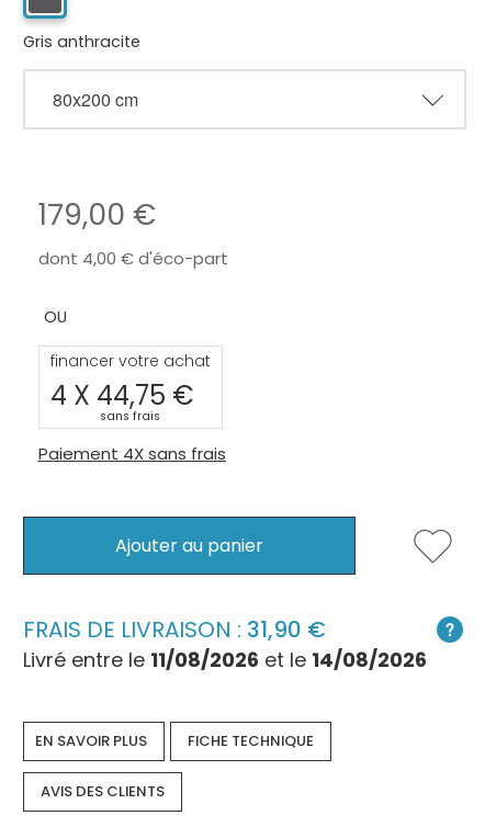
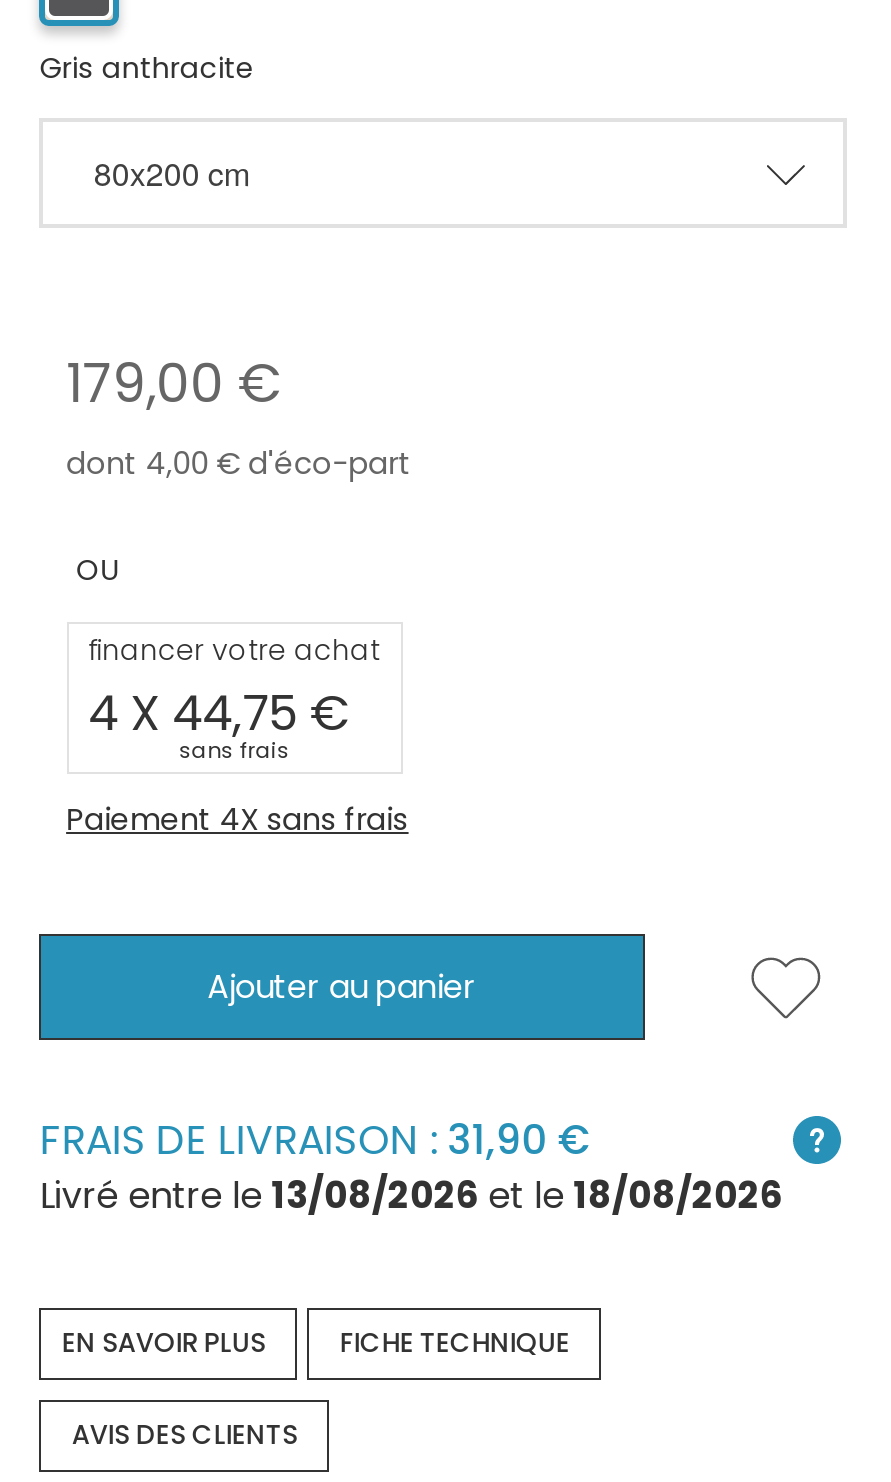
- Livré entre le 11/08/2026 et le 14/08/2026
+ Livré entre le 13/08/2026 et le 18/08/2026
